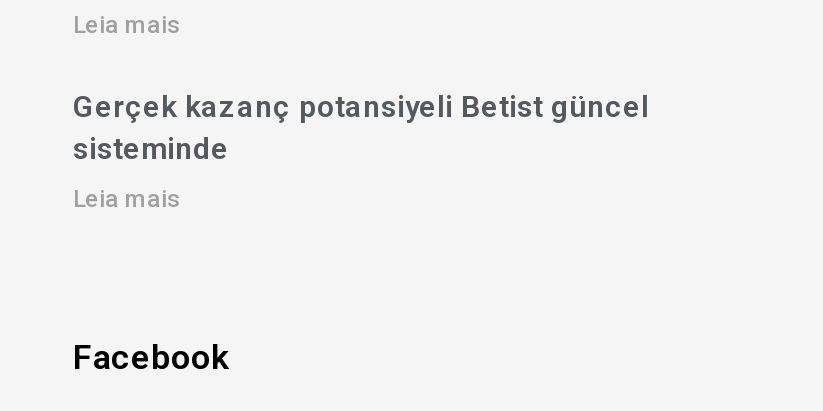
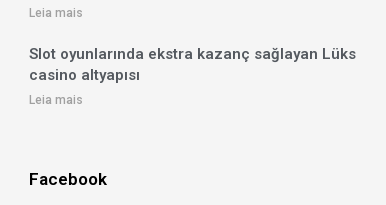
- Gerçek kazanç potansiyeli Betist güncel
- sisteminde
+ Slot oyunlarında ekstra kazanç sağlayan Lüks
+ casino altyapısı
